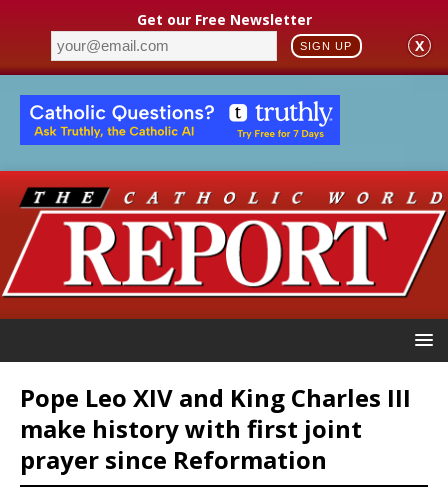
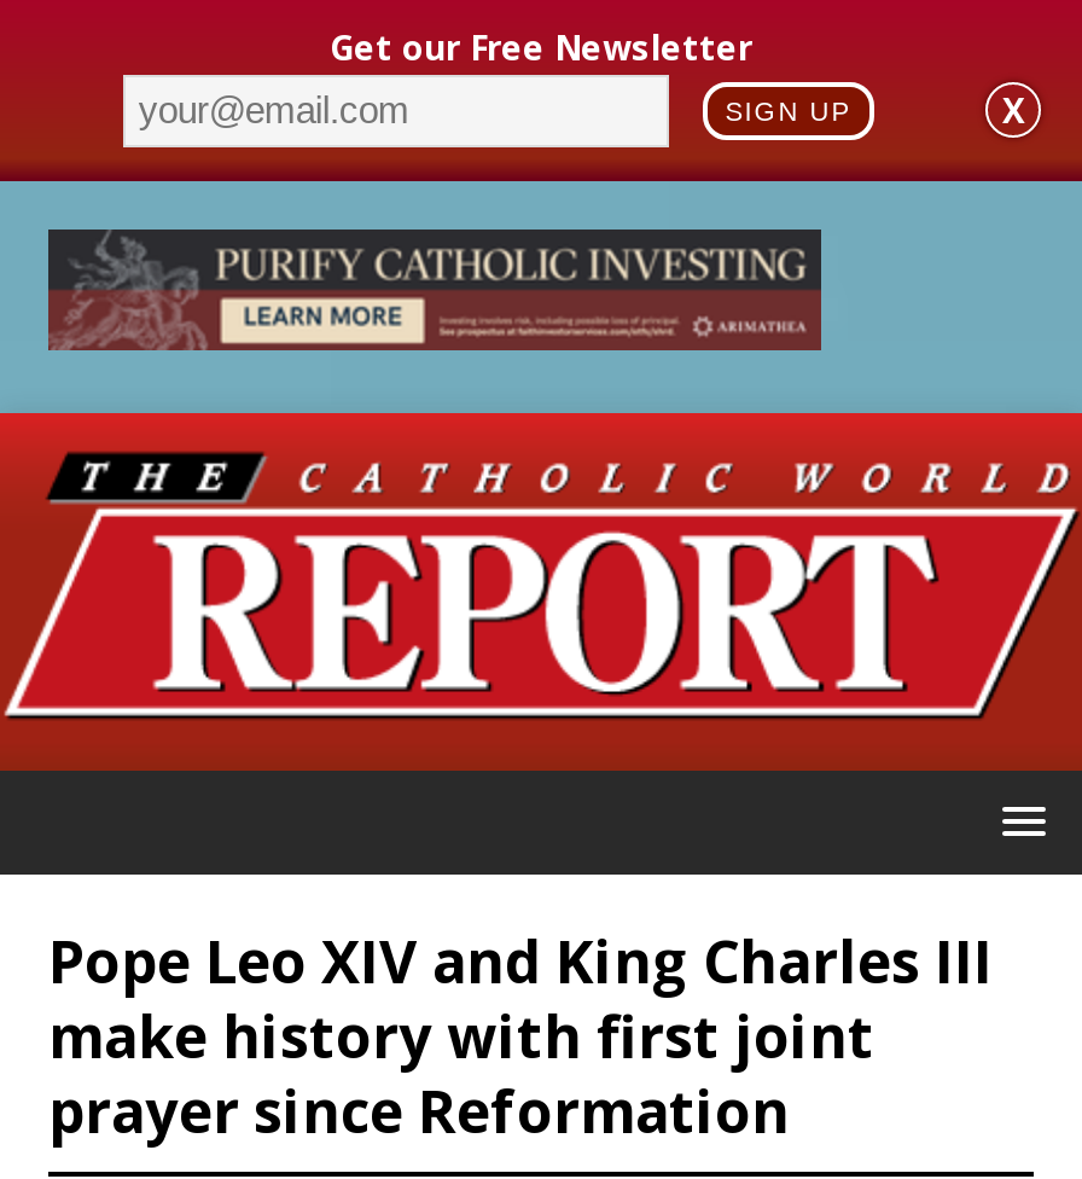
- [image]
+ [image]
